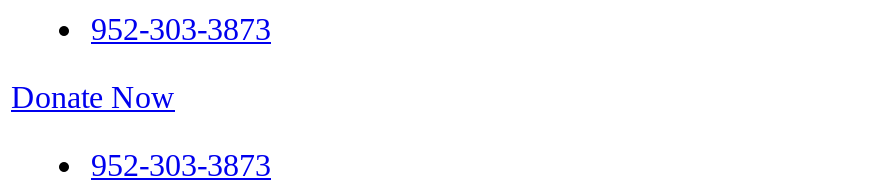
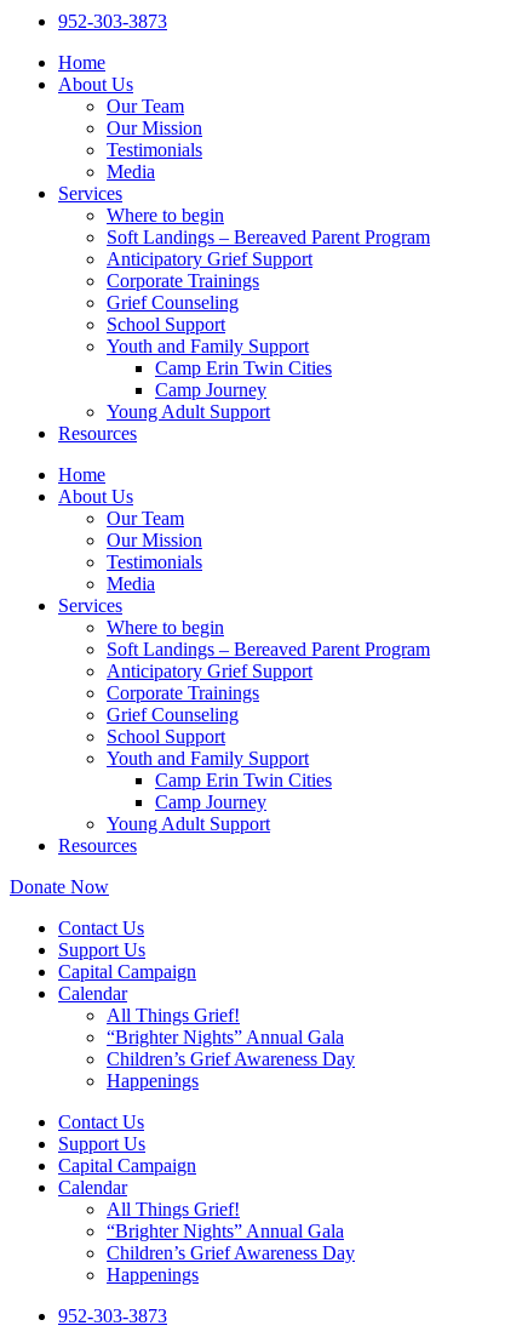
+ Home
+ About Us
+ Our Team
+ Our Mission
+ Testimonials
+ Media
+ Services
+ Where to begin
+ Soft Landings – Bereaved Parent Program
+ Anticipatory Grief Support
+ Corporate Trainings
+ Grief Counseling
+ School Support
+ Youth and Family Support
+ Camp Erin Twin Cities
+ Camp Journey
+ Young Adult Support
+ Resources
+ Home
+ About Us
+ Our Team
+ Our Mission
+ Testimonials
+ Media
+ Services
+ Where to begin
+ Soft Landings – Bereaved Parent Program
+ Anticipatory Grief Support
+ Corporate Trainings
+ Grief Counseling
+ School Support
+ Youth and Family Support
+ Camp Erin Twin Cities
+ Camp Journey
+ Young Adult Support
+ Resources

+ Contact Us
+ Support Us
+ Capital Campaign
+ Calendar
+ All Things Grief!
+ “Brighter Nights” Annual Gala
+ Children’s Grief Awareness Day
+ Happenings
+ Contact Us
+ Support Us
+ Capital Campaign
+ Calendar
+ All Things Grief!
+ “Brighter Nights” Annual Gala
+ Children’s Grief Awareness Day
+ Happenings
